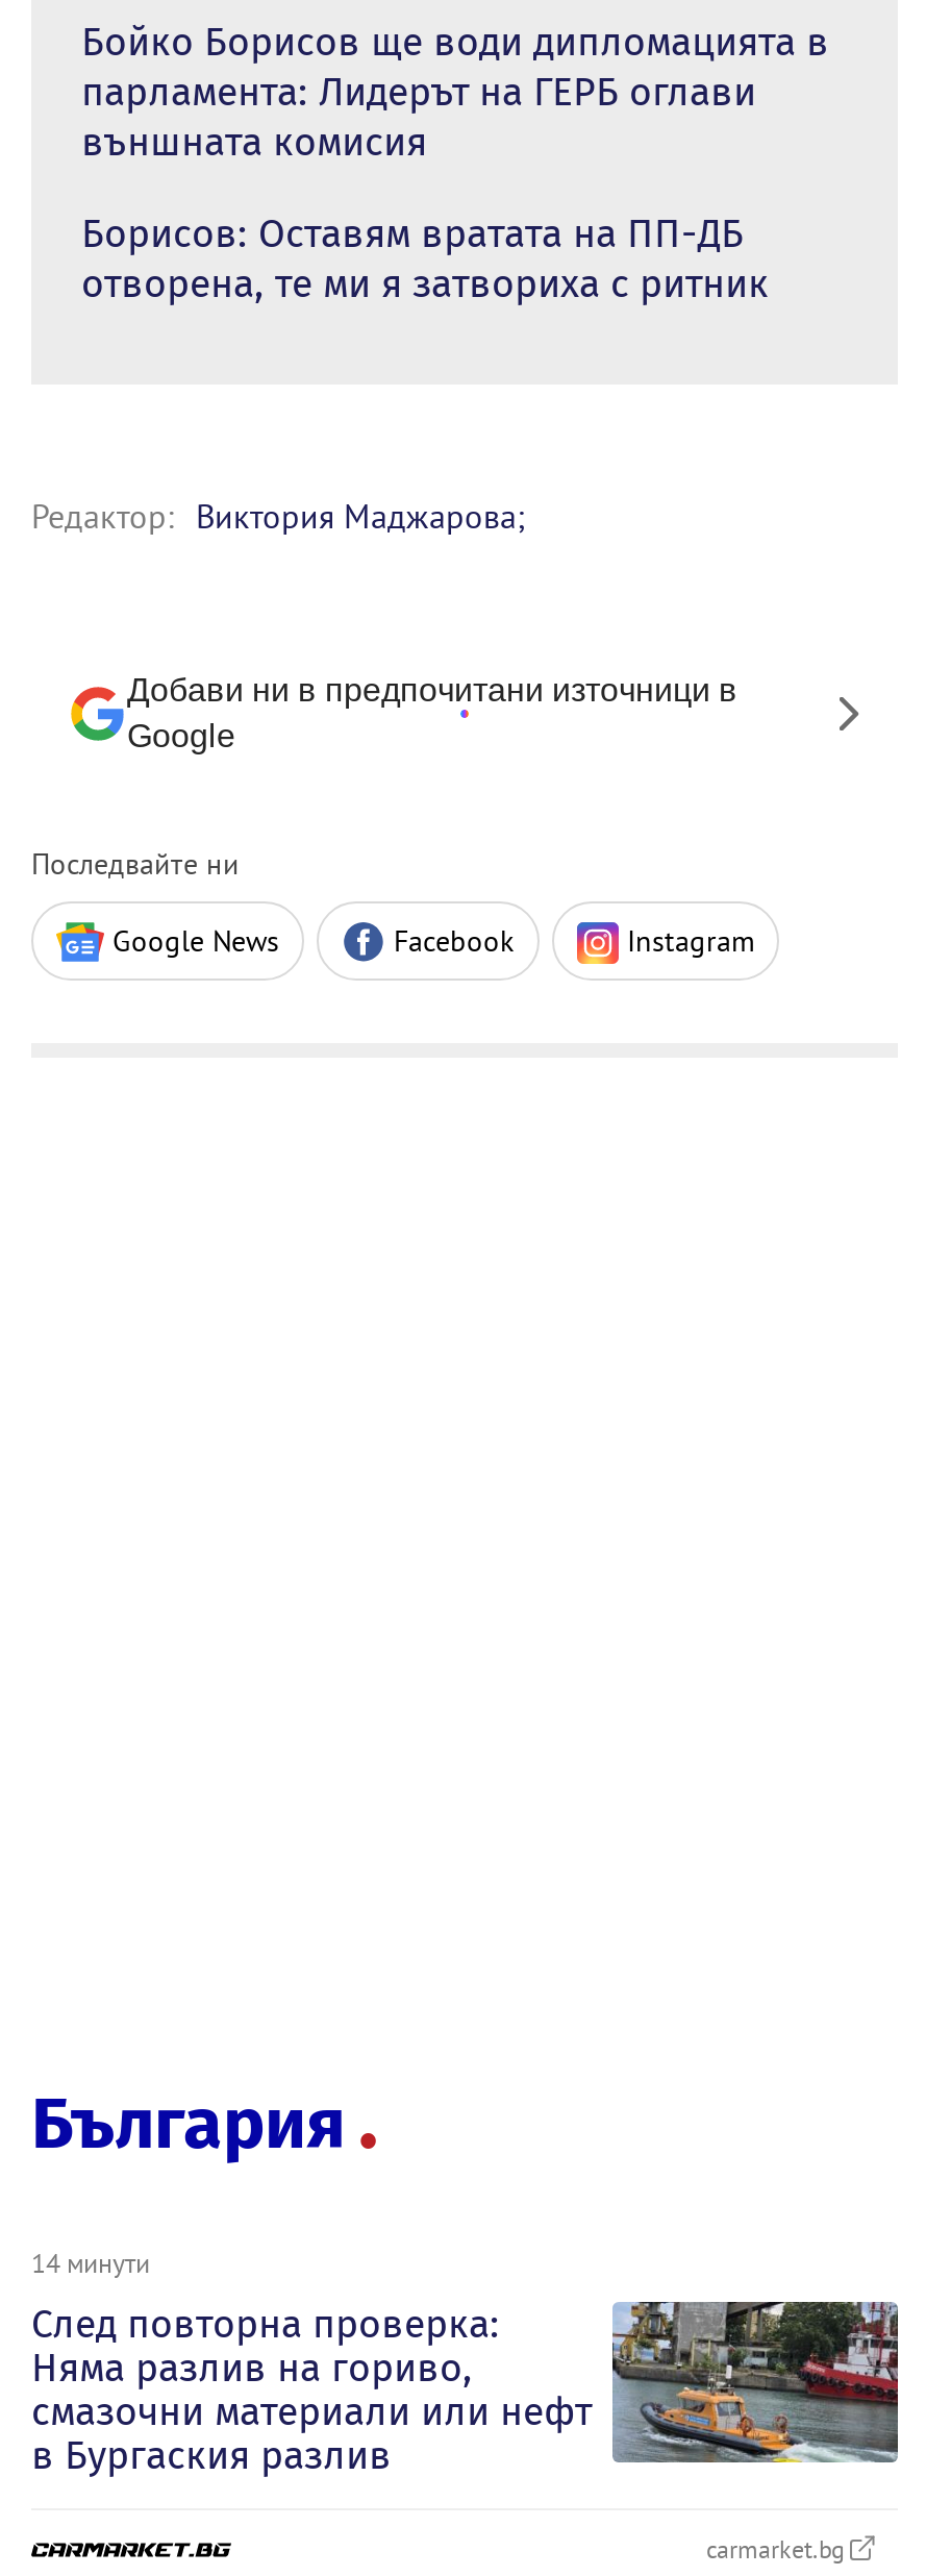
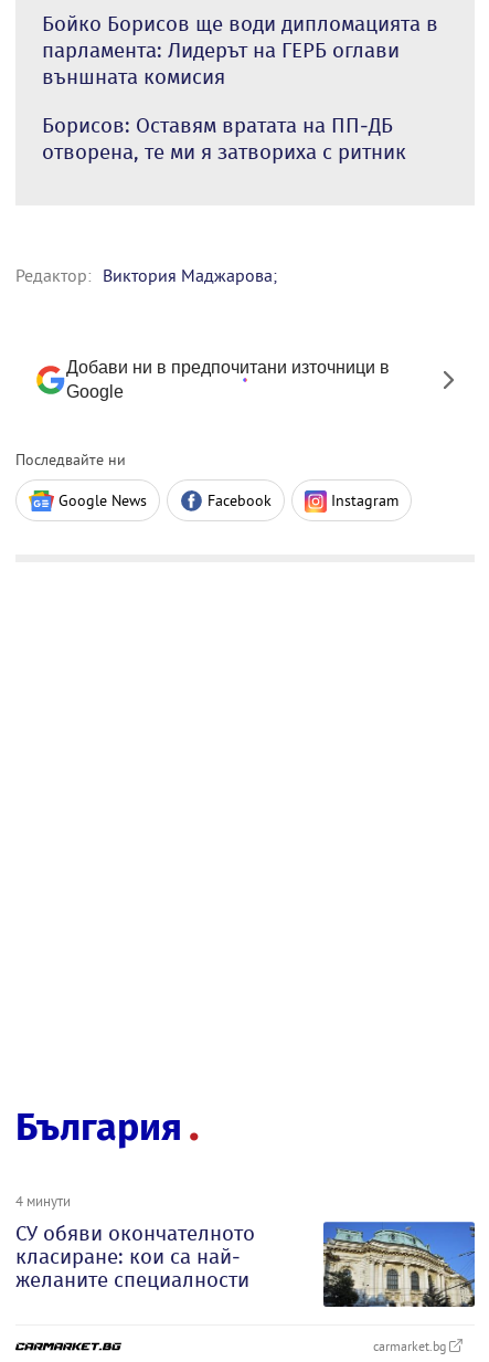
- 14 минути
- След повторна проверка:
- Няма разлив на гориво,
- смазочни материали или нефт
- в Бургаския разлив
+ 4 минути
+ СУ обяви окончателното
+ класиране: кои са най-
+ желаните специалности

- [image]
+ [image]
